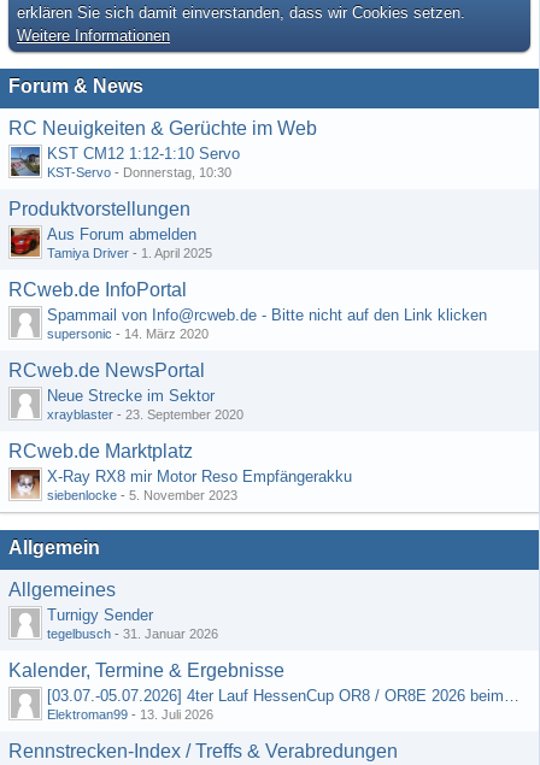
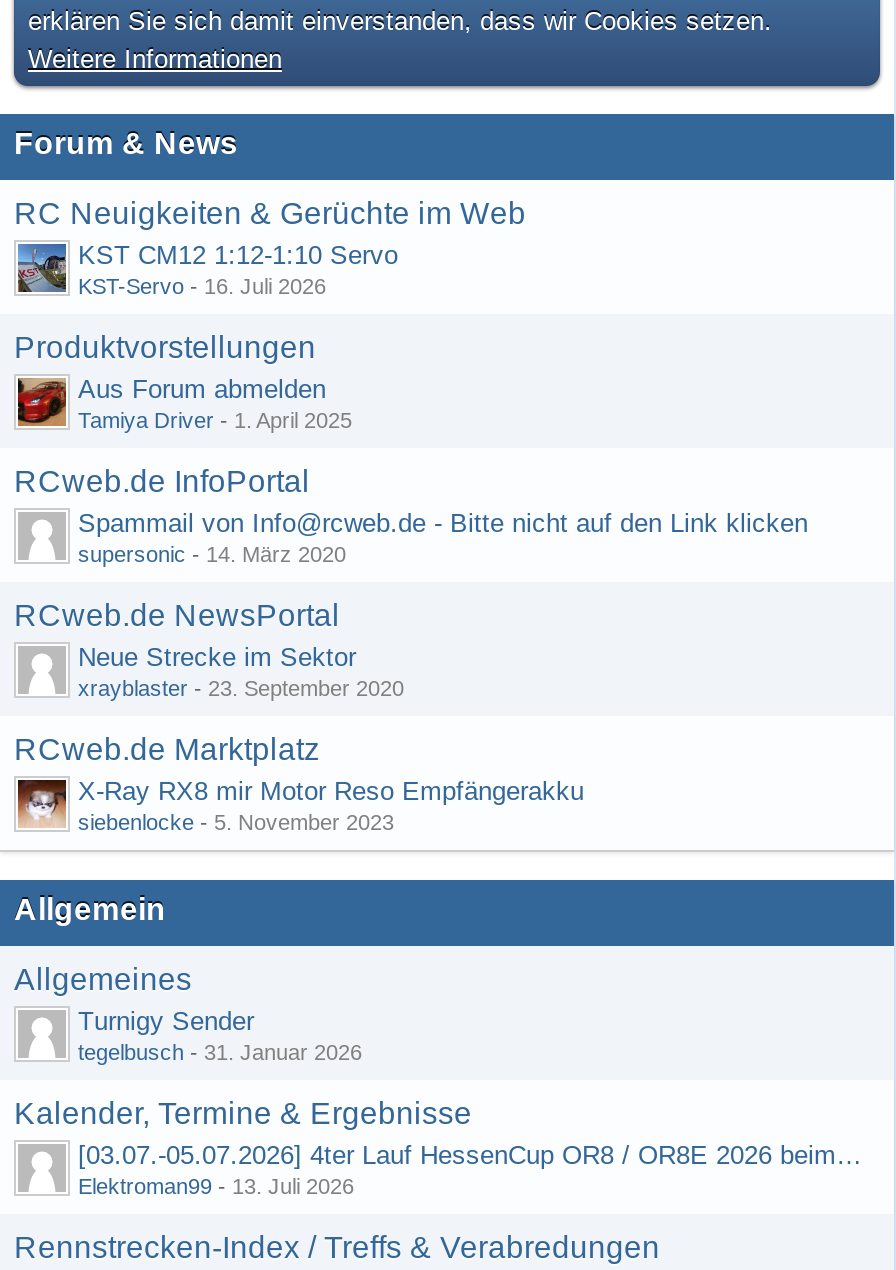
- KST-Servo - Donnerstag, 10:30
+ KST-Servo - 16. Juli 2026
